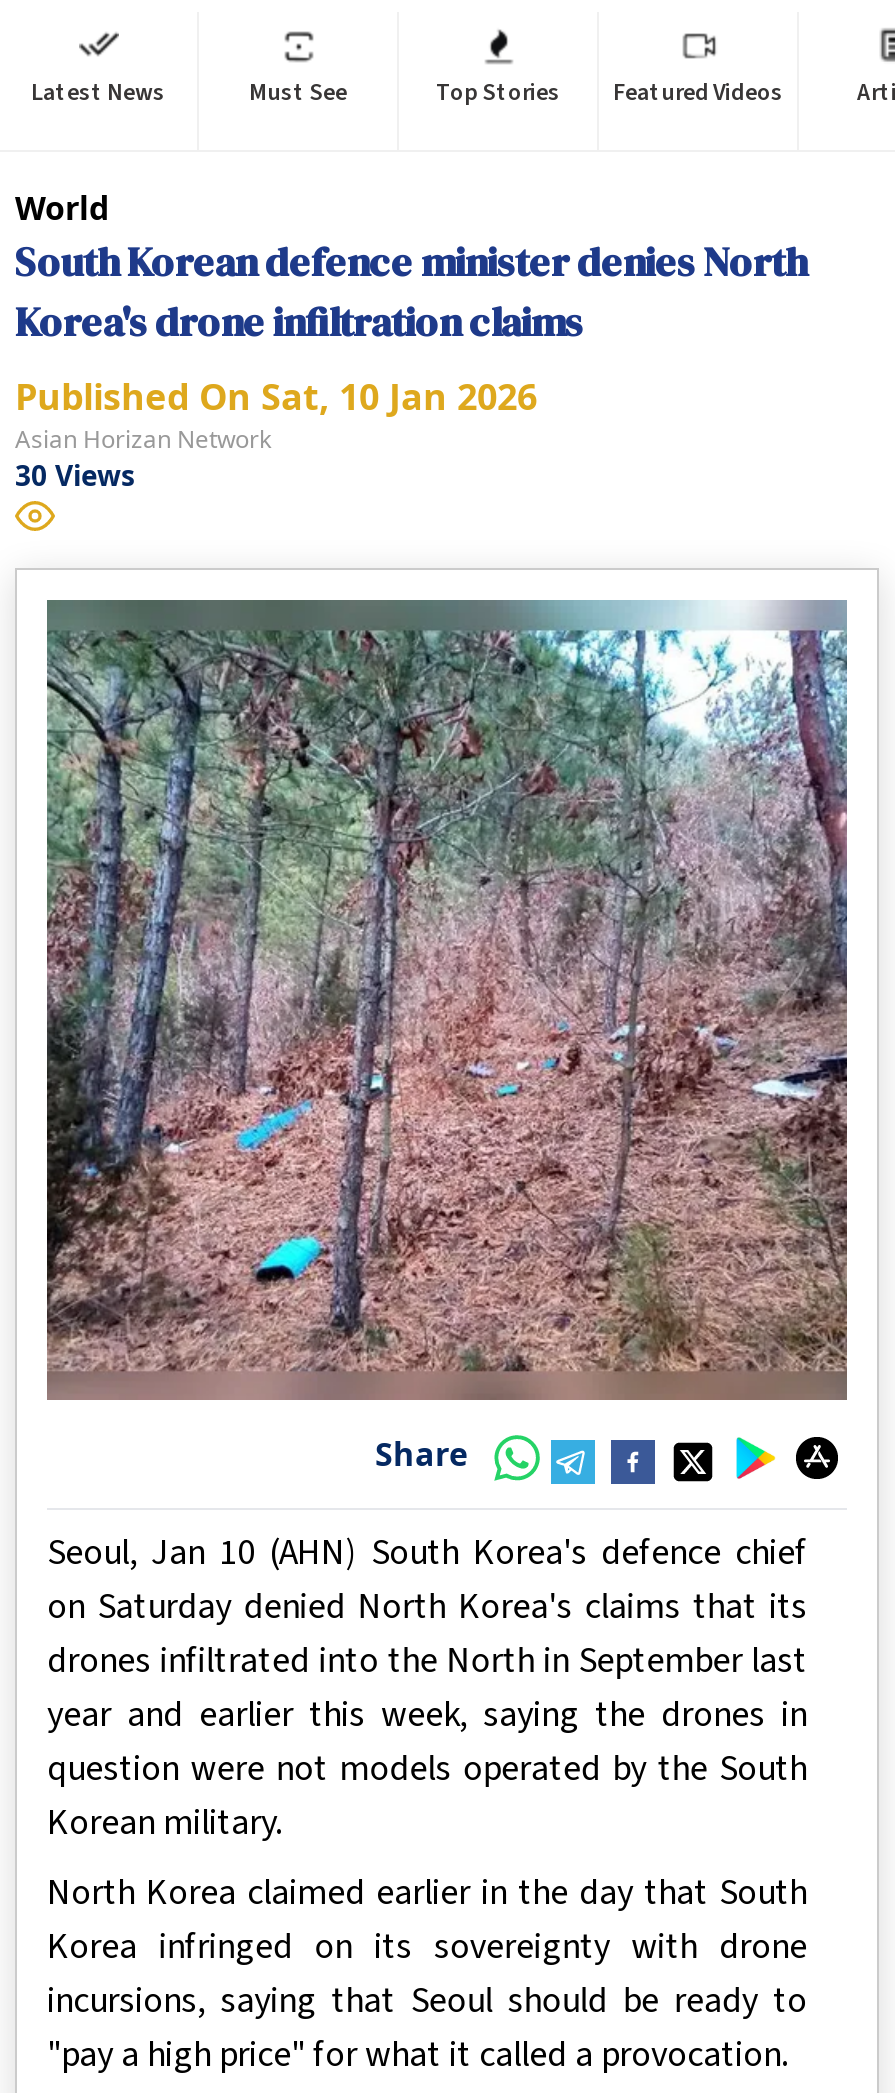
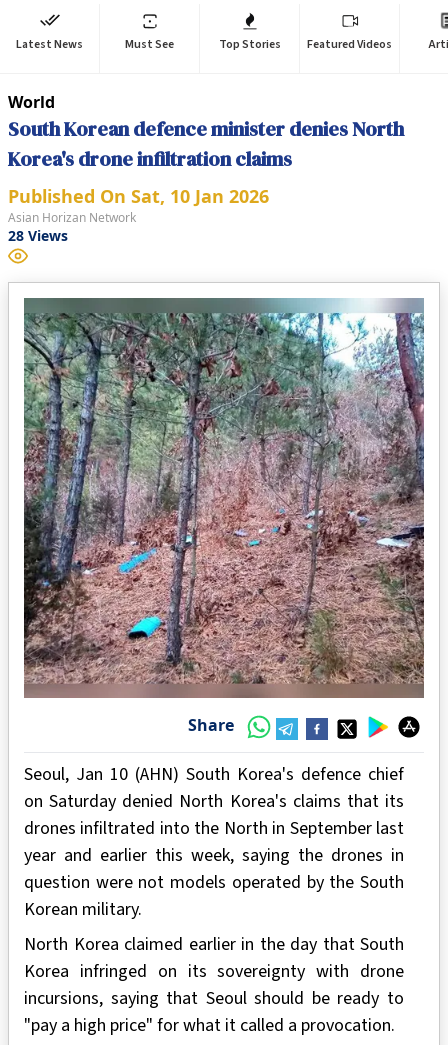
- 30 Views
+ 28 Views
